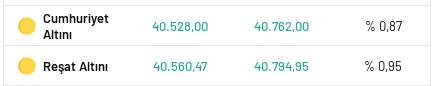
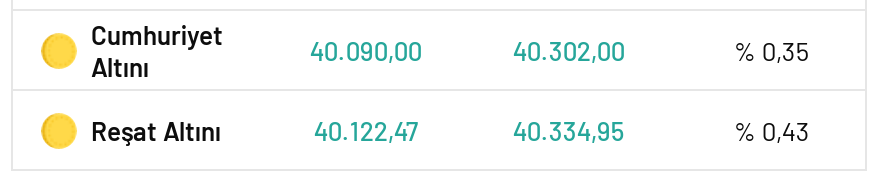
- 40.528,00
+ 40.090,00

- 40.762,00
+ 40.302,00

- % 0,87
+ % 0,35

- 40.560,47
+ 40.122,47

- 40.794,95
+ 40.334,95

- % 0,95
+ % 0,43
